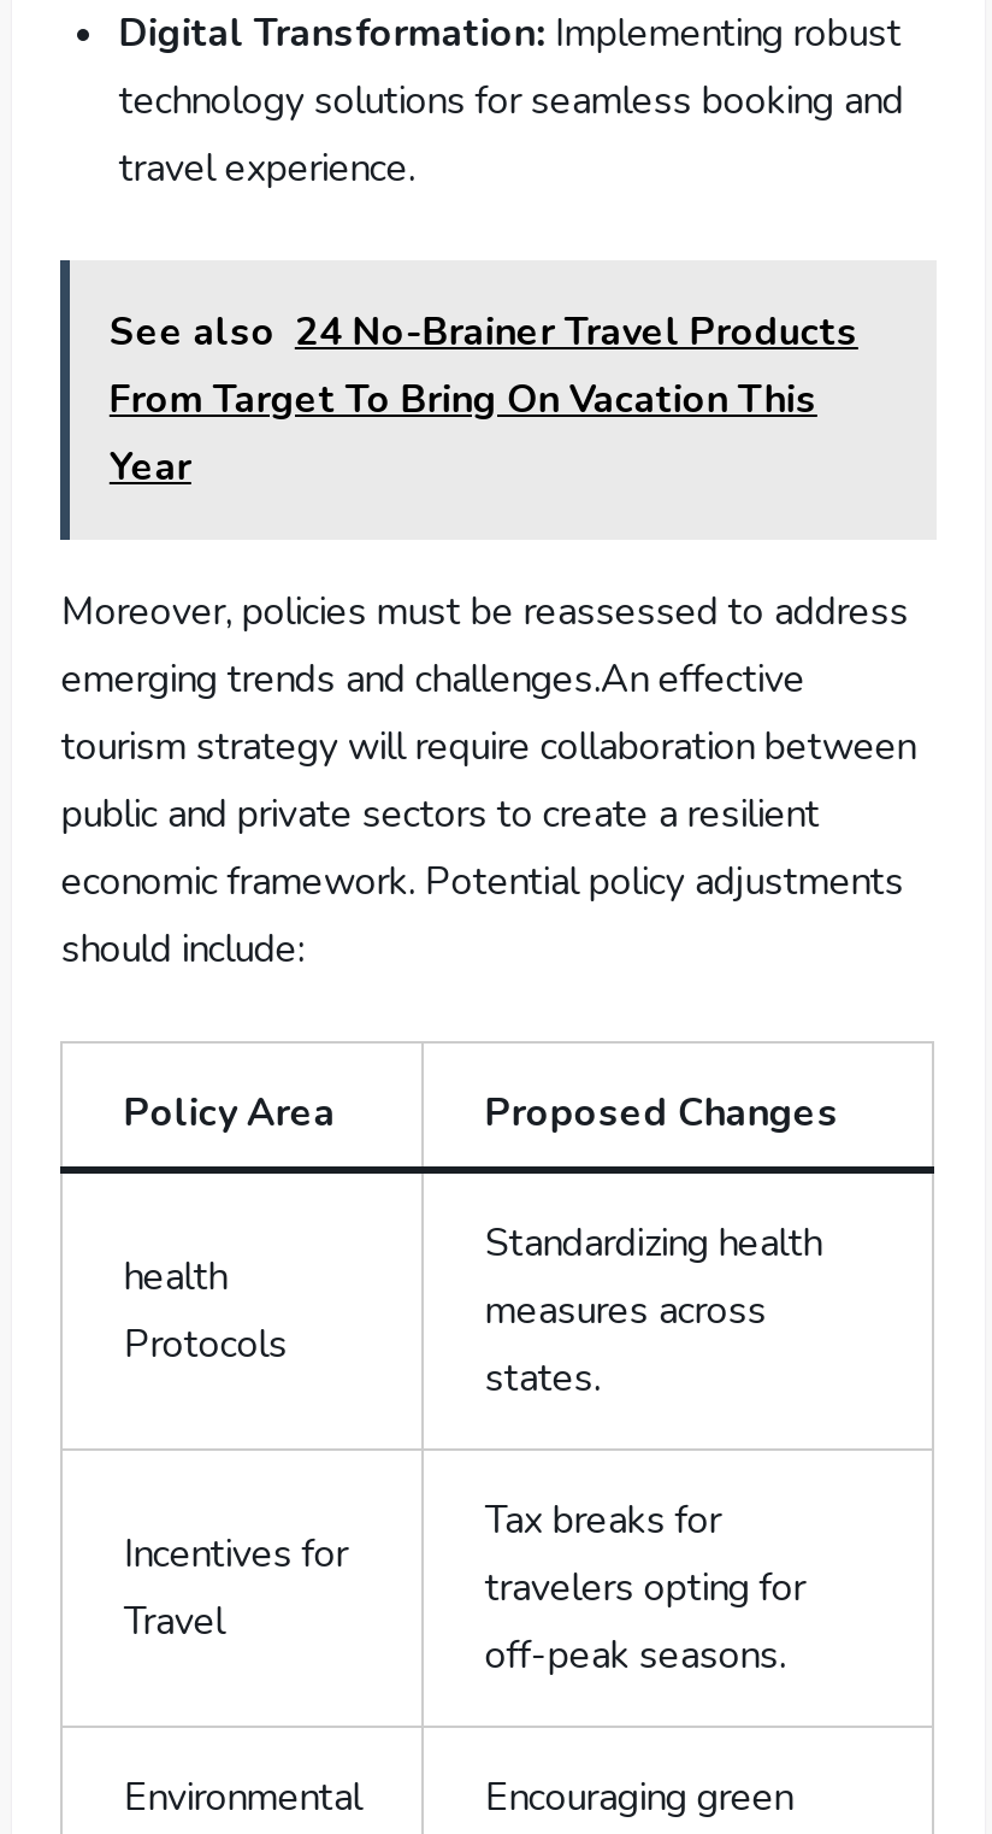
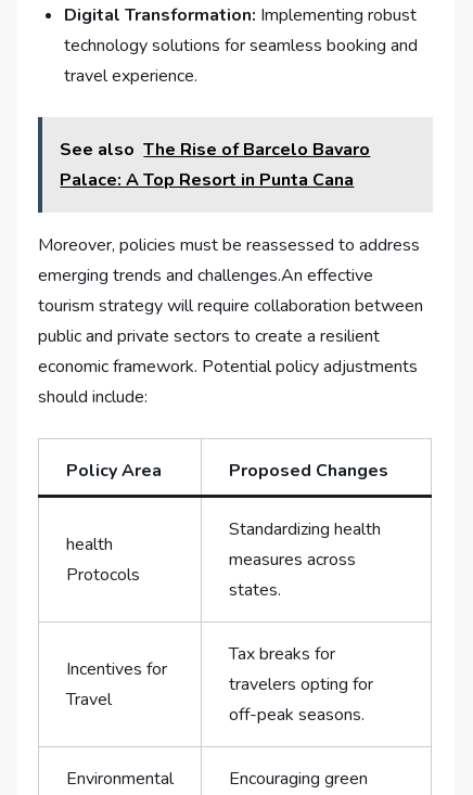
- See also 24 No-Brainer Travel Products
- From Target To Bring On Vacation This
- Year
+ See also The Rise of Barcelo Bavaro
+ Palace: A Top Resort in Punta Cana
